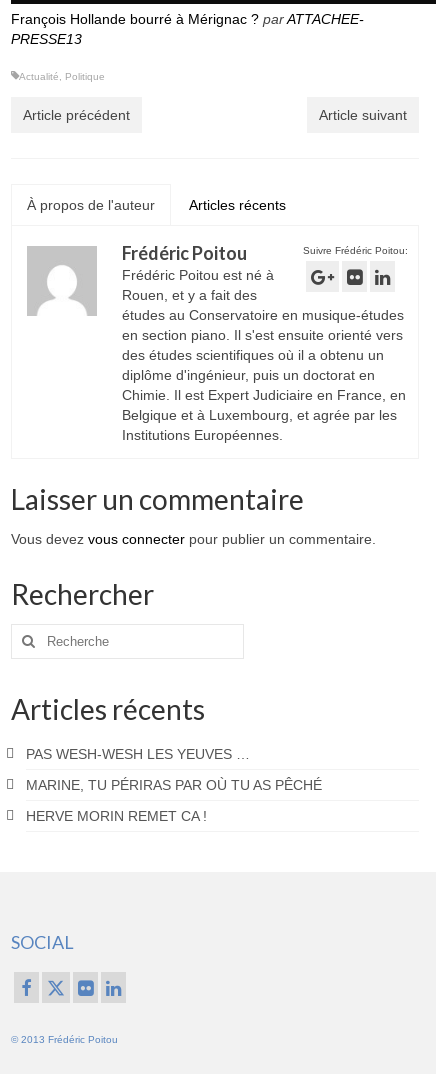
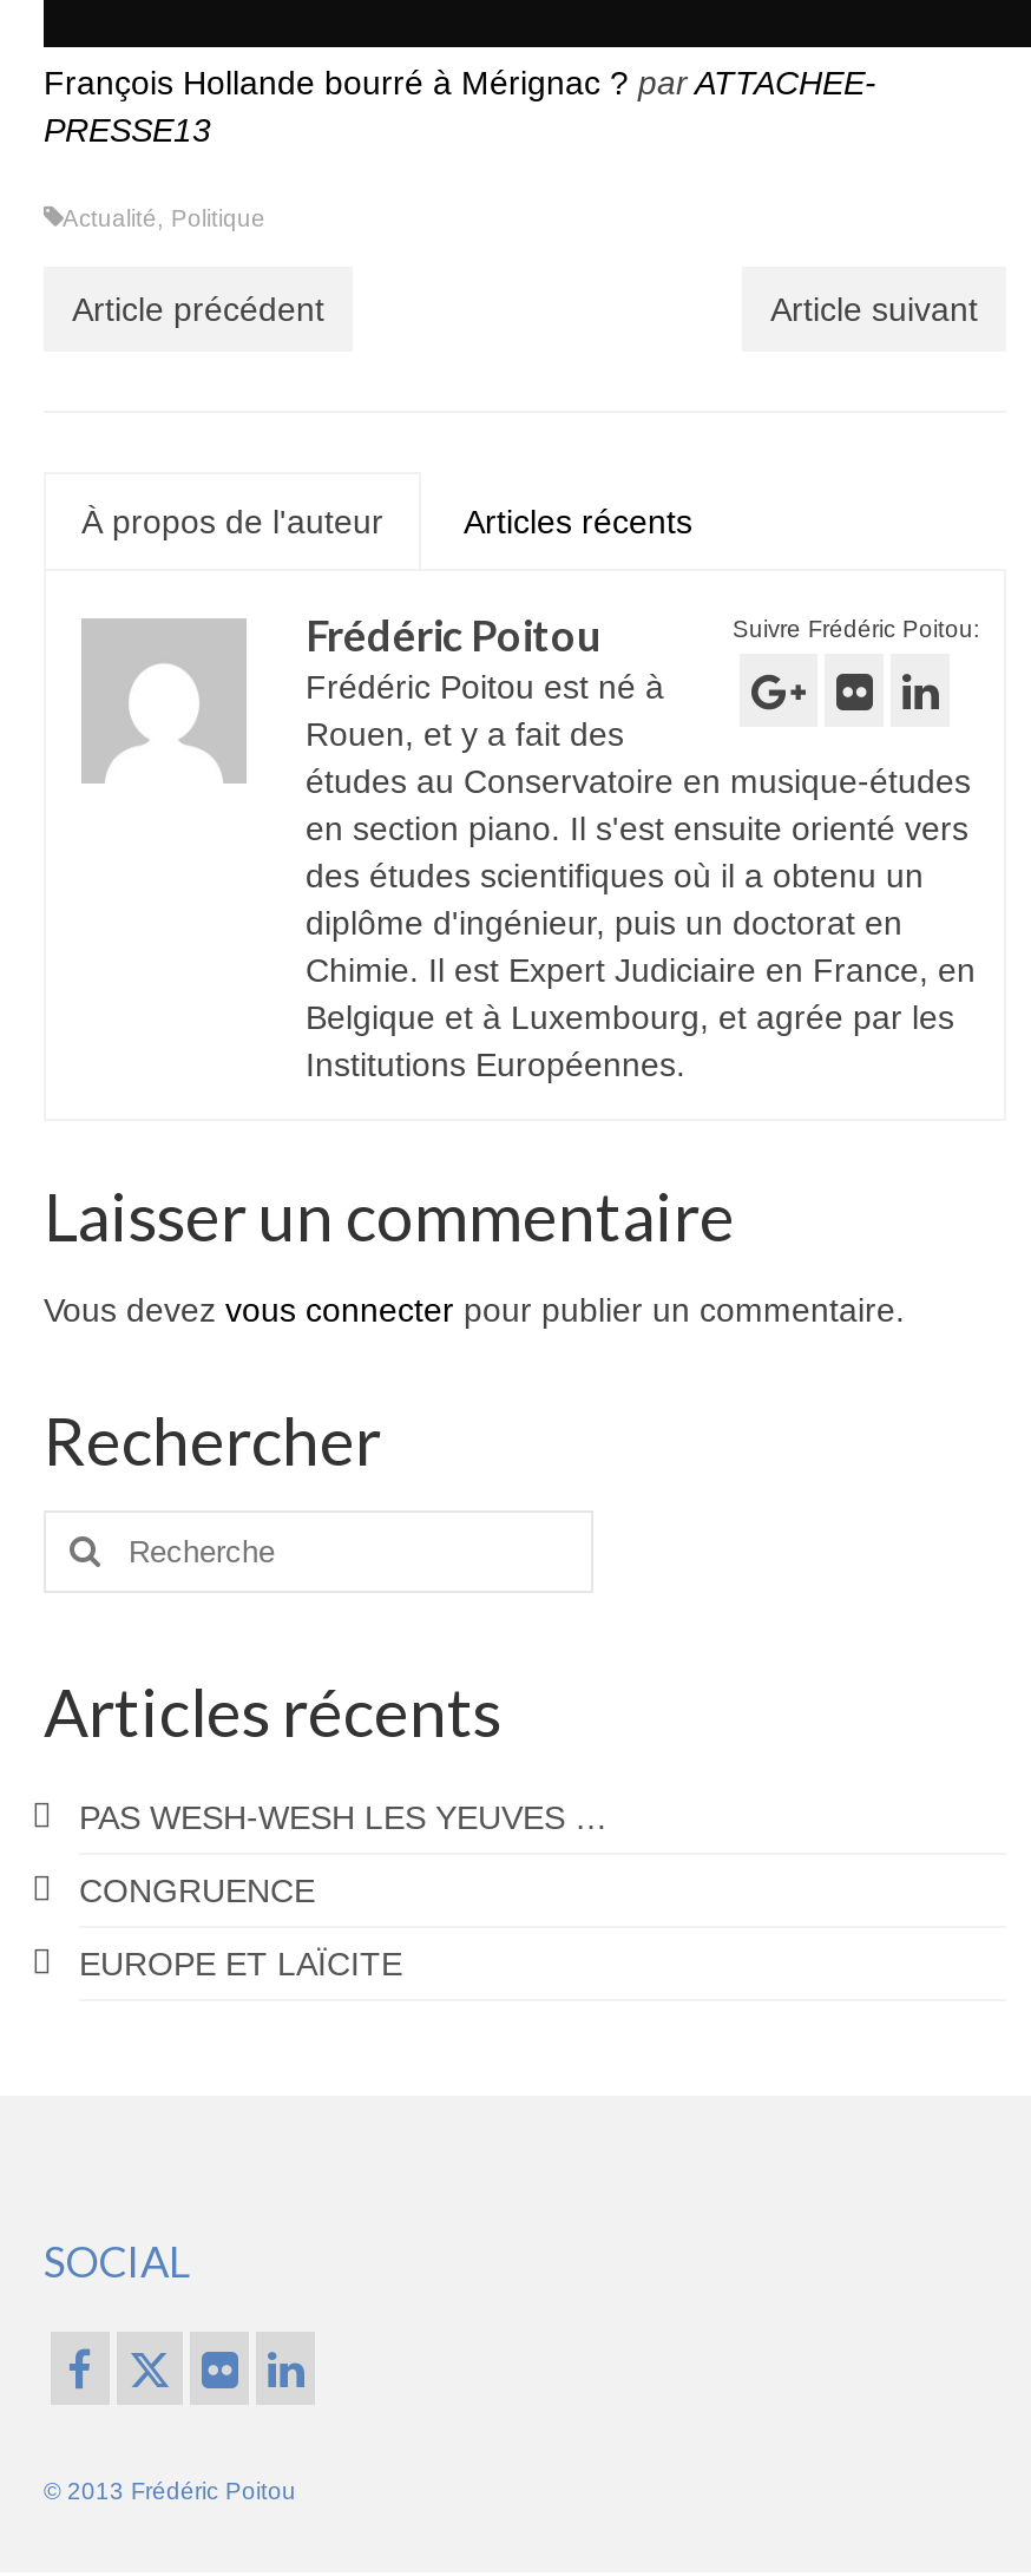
- MARINE, TU PÉRIRAS PAR OÙ TU AS PÊCHÉ
+ CONGRUENCE

- HERVE MORIN REMET CA !
+ EUROPE ET LAÏCITE
